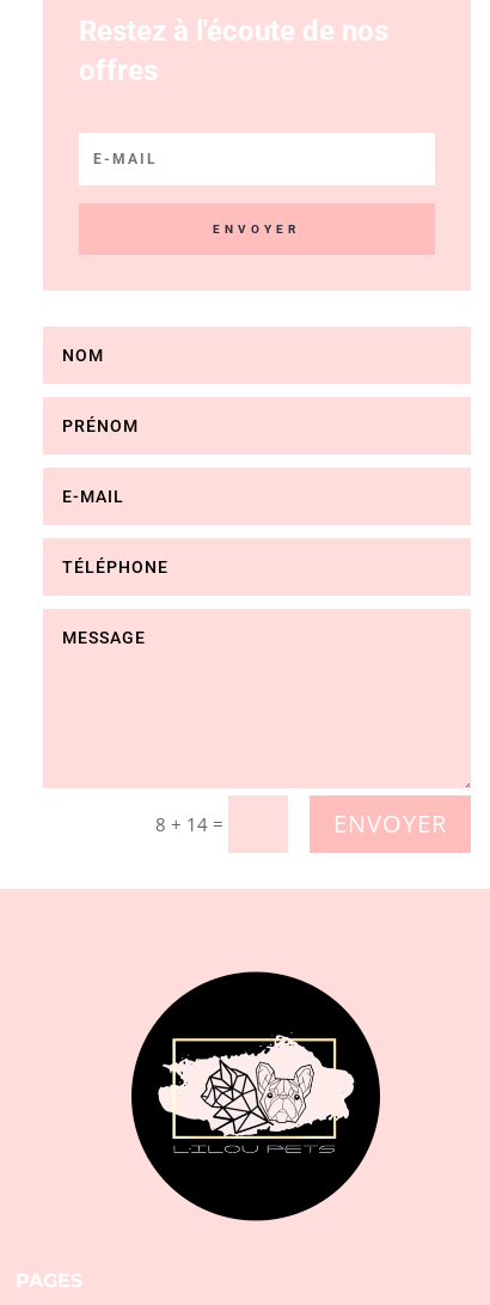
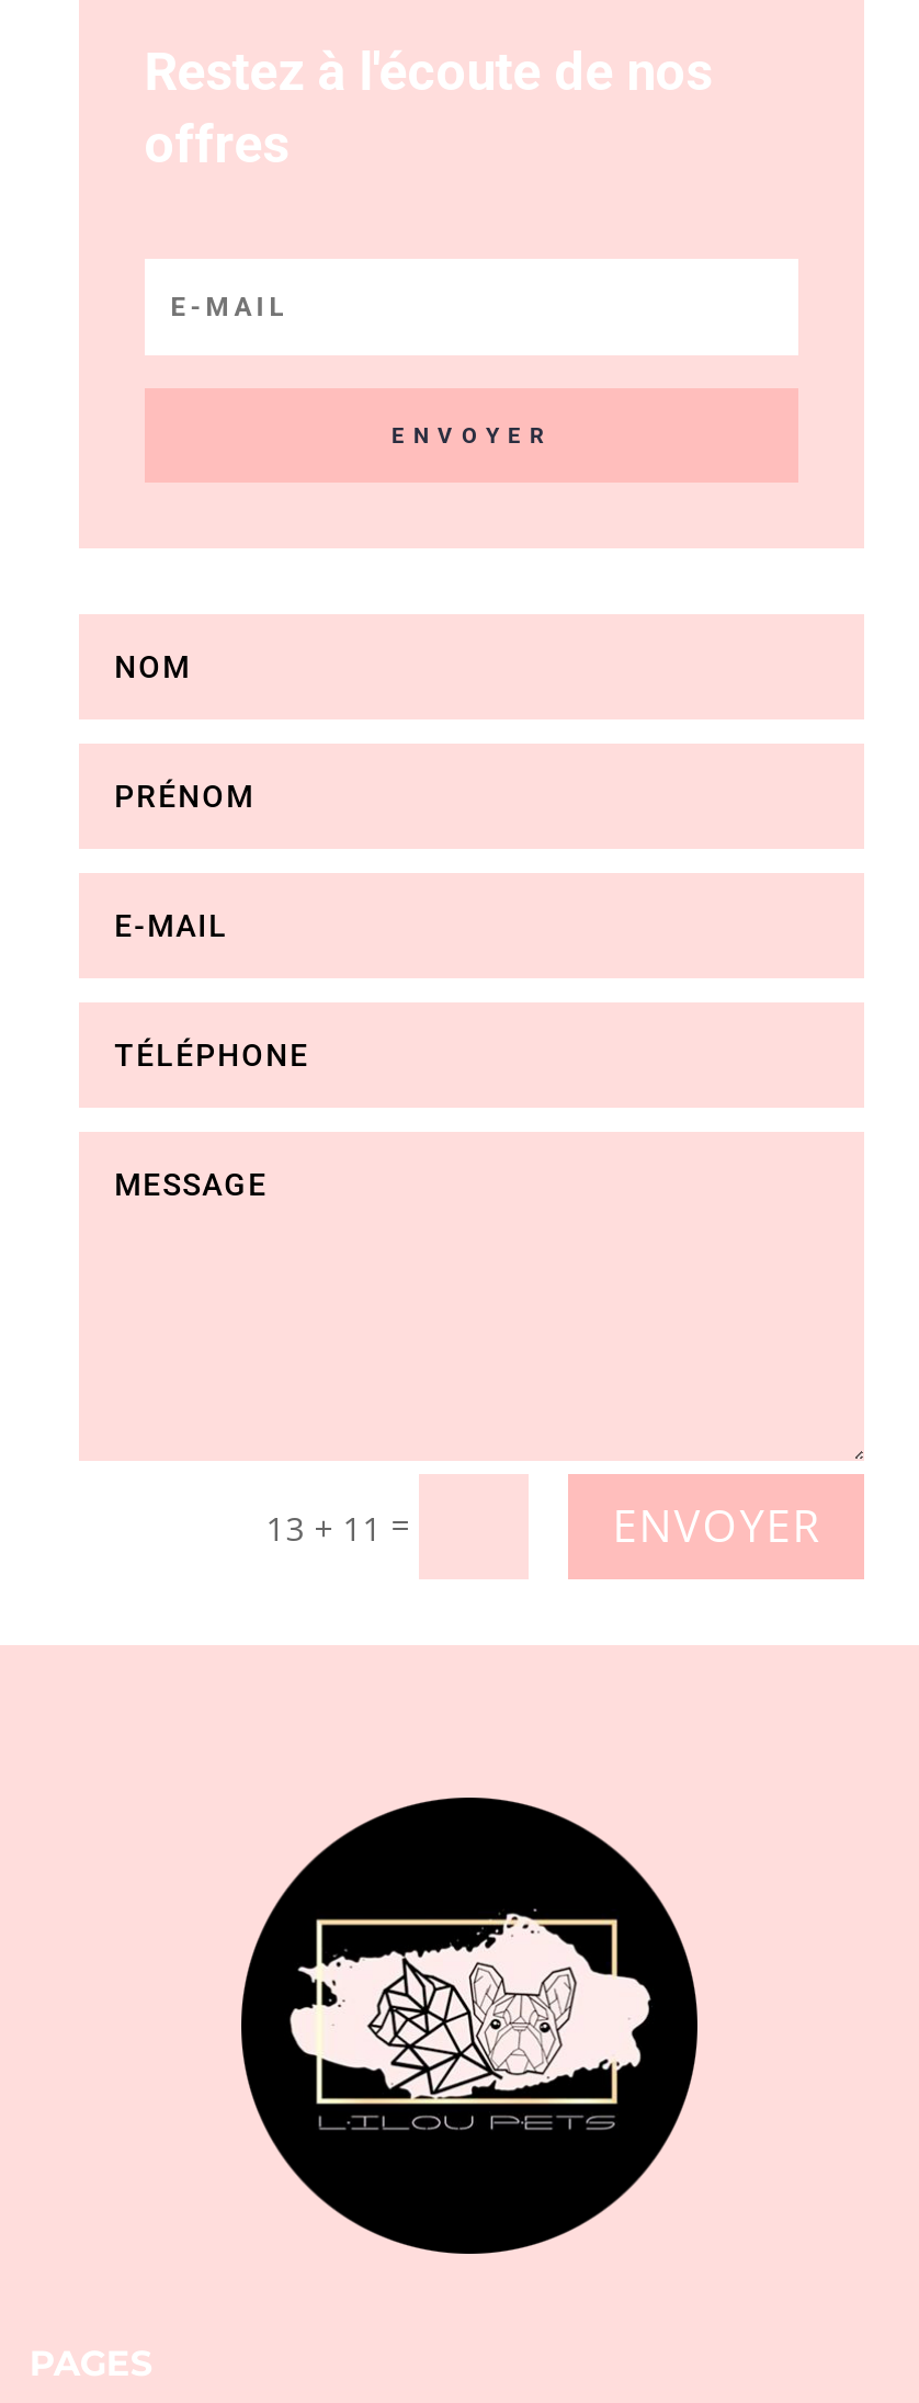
- 8 + 14 =
+ 13 + 11 =
